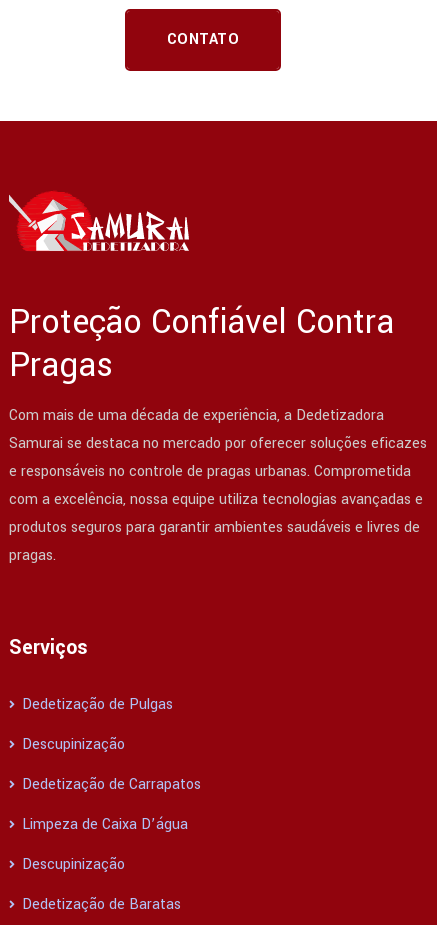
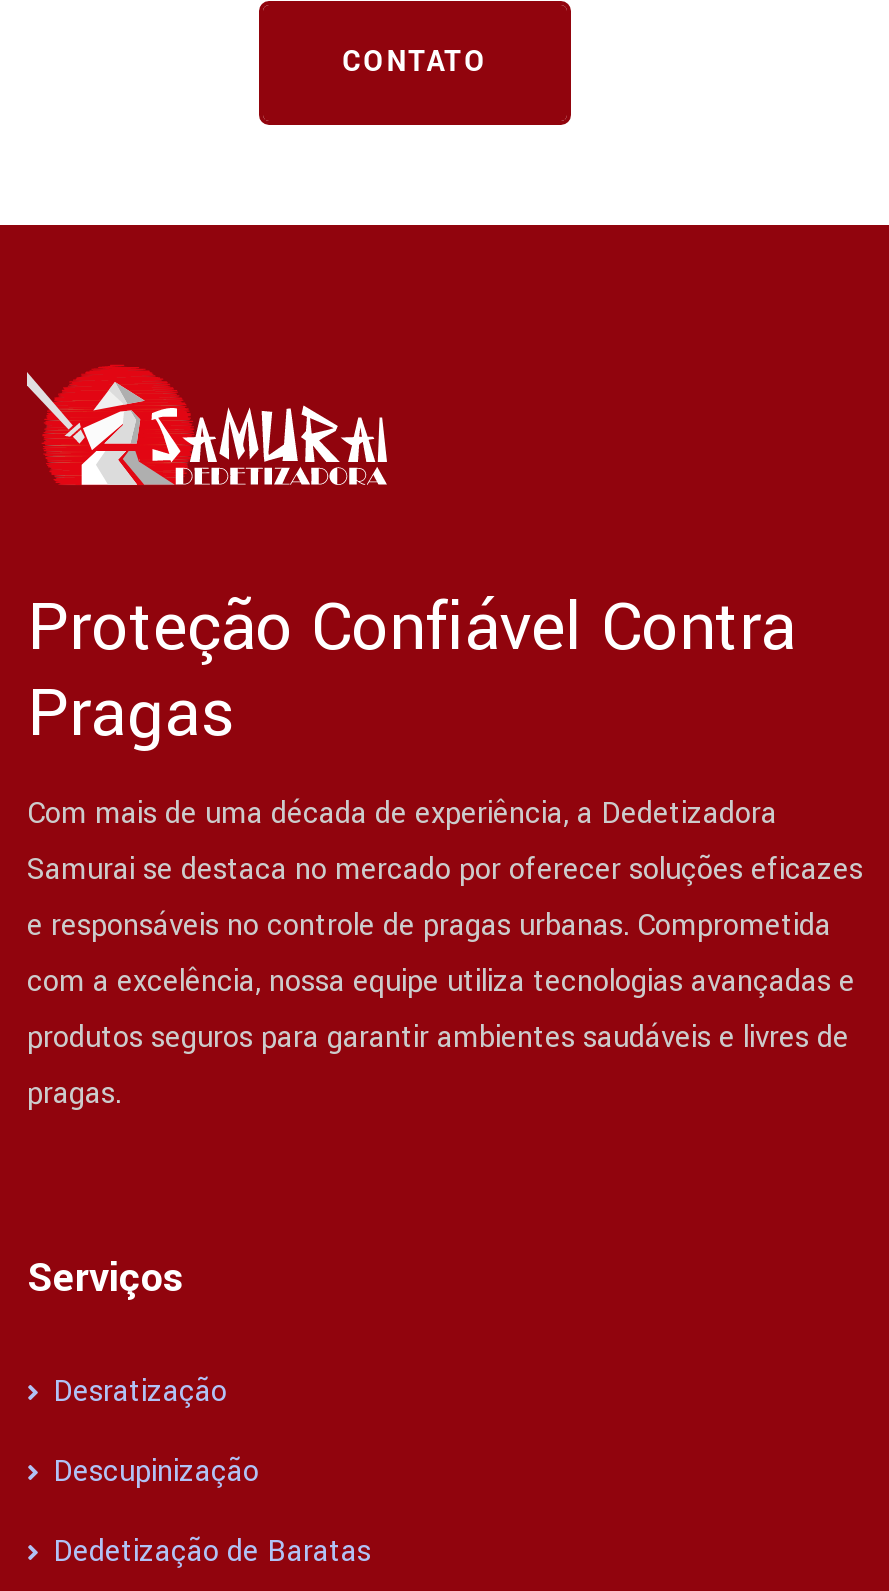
- Dedetização de Pulgas
- Descupinização
- Dedetização de Carrapatos
- Limpeza de Caixa D’água
+ Desratização
